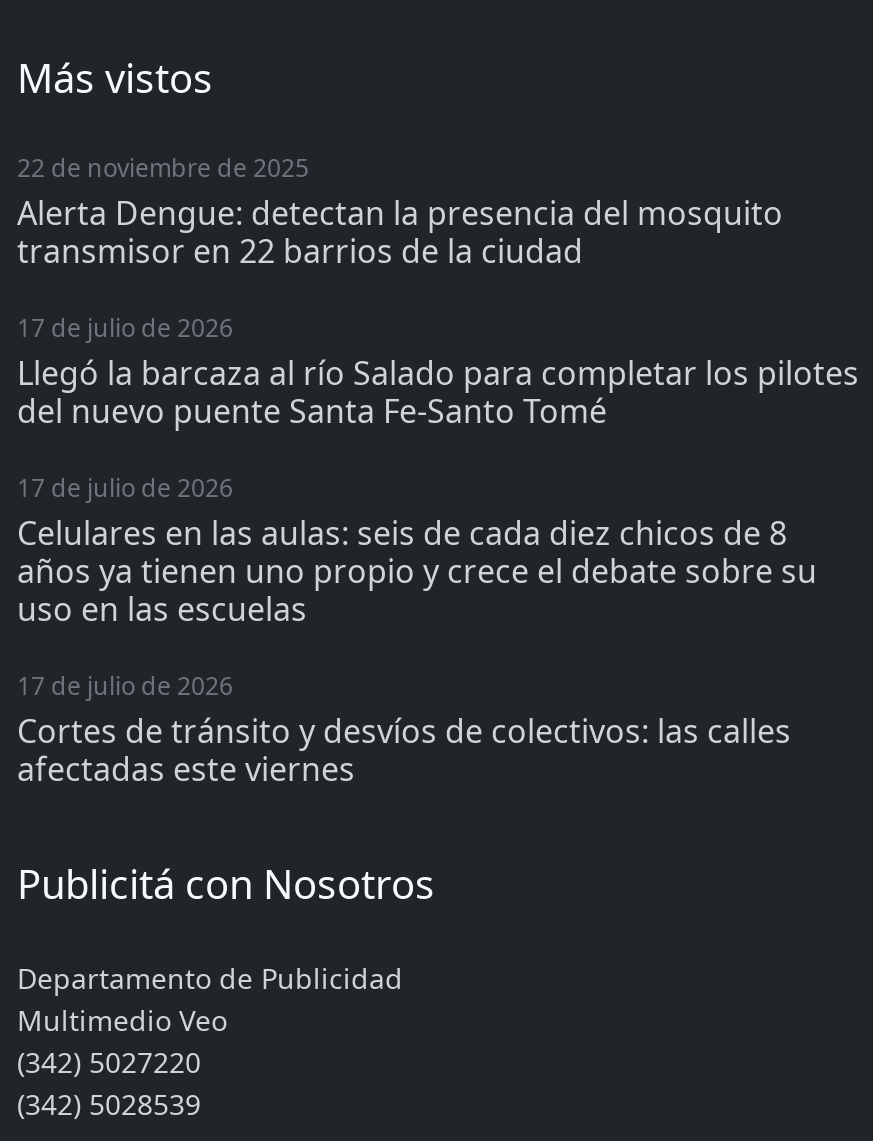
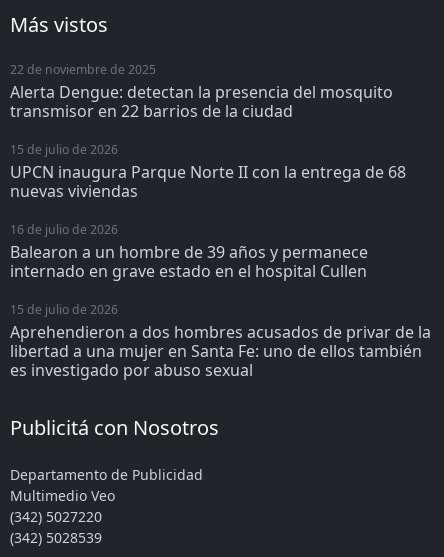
- 17 de julio de 2026
- Llegó la barcaza al río Salado para completar los pilotes
- del nuevo puente Santa Fe-Santo Tomé
+ 15 de julio de 2026
+ UPCN inaugura Parque Norte II con la entrega de 68
+ nuevas viviendas

- 17 de julio de 2026
- Celulares en las aulas: seis de cada diez chicos de 8
- años ya tienen uno propio y crece el debate sobre su
- uso en las escuelas
+ 16 de julio de 2026
+ Balearon a un hombre de 39 años y permanece
+ internado en grave estado en el hospital Cullen

- 17 de julio de 2026
- Cortes de tránsito y desvíos de colectivos: las calles
- afectadas este viernes
+ 15 de julio de 2026
+ Aprehendieron a dos hombres acusados de privar de la
+ libertad a una mujer en Santa Fe: uno de ellos también
+ es investigado por abuso sexual
